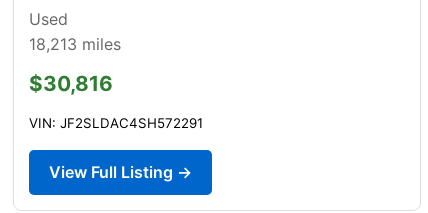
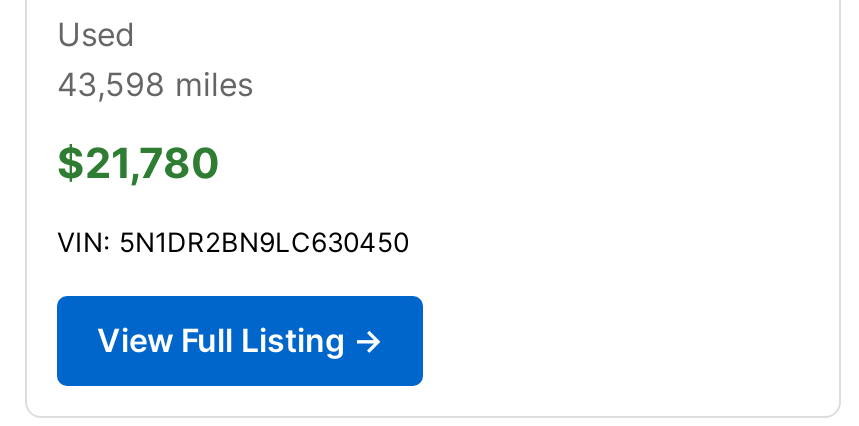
- 18,213 miles
+ 43,598 miles

- $30,816
+ $21,780

- VIN: JF2SLDAC4SH572291
+ VIN: 5N1DR2BN9LC630450
